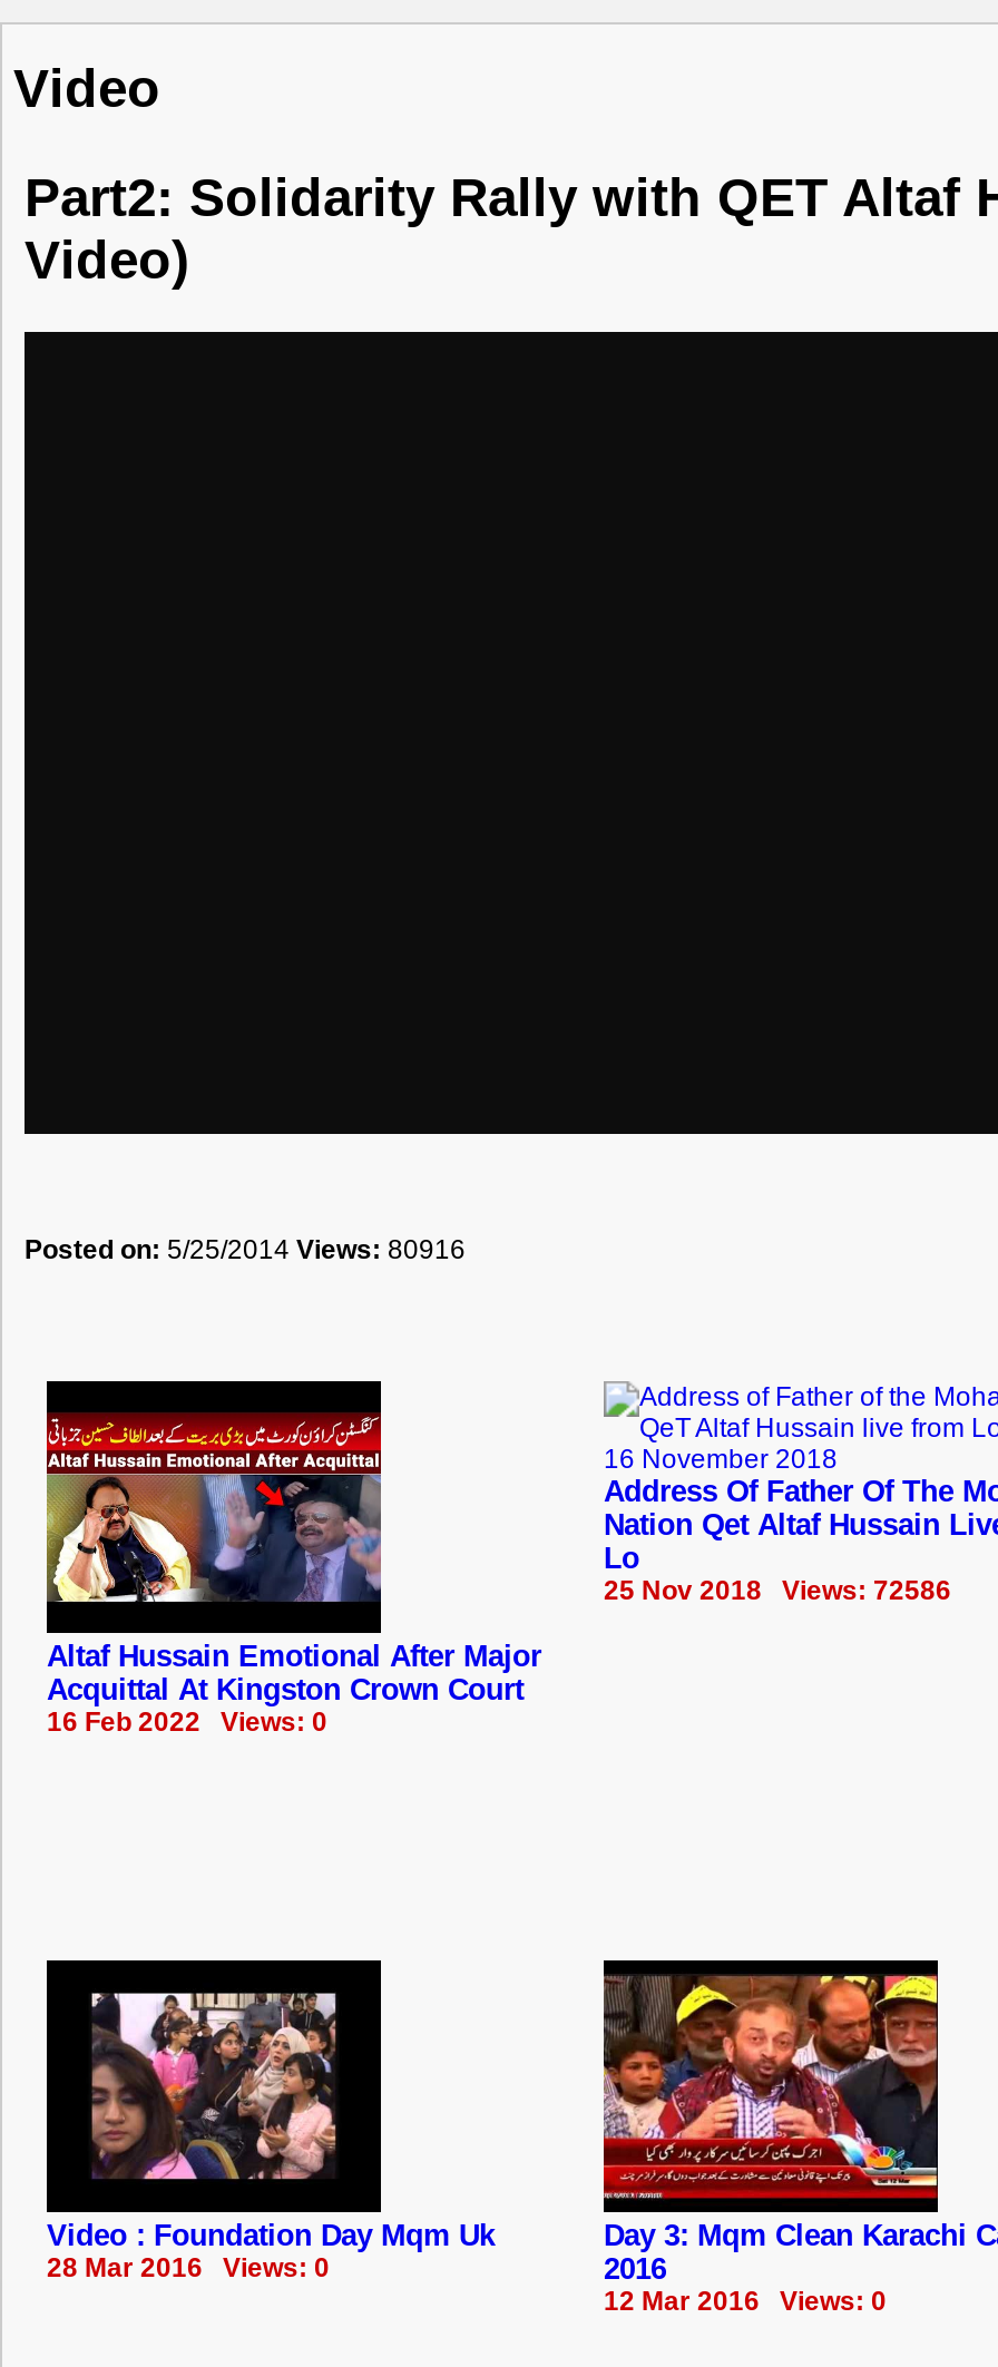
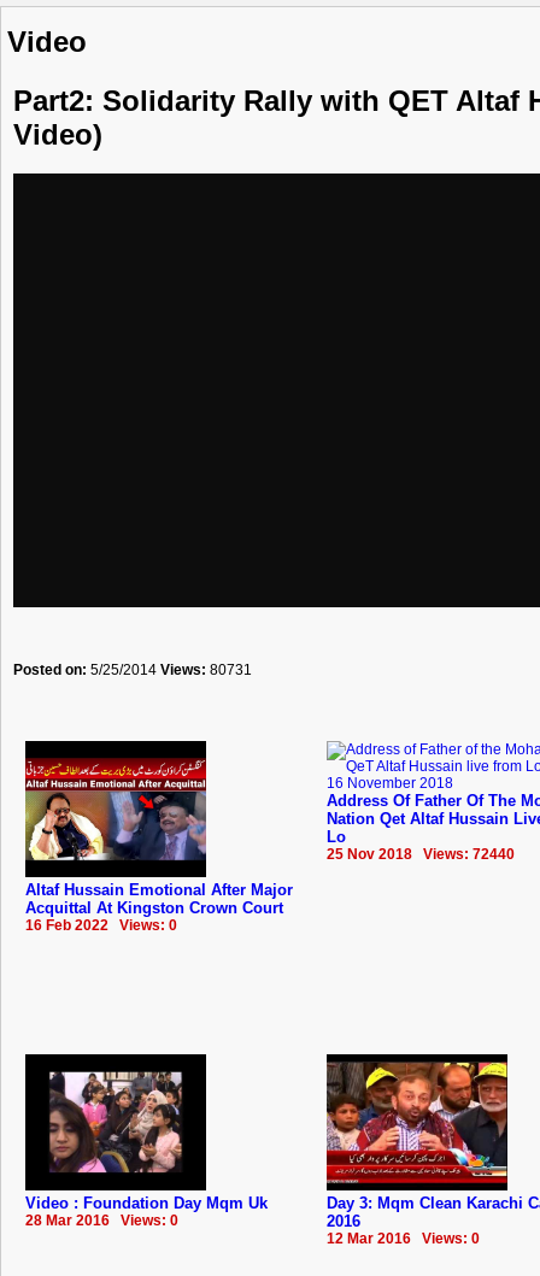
- Posted on: 5/25/2014 Views: 80916
+ Posted on: 5/25/2014 Views: 80731

- 25 Nov 2018 Views: 72586
+ 25 Nov 2018 Views: 72440
